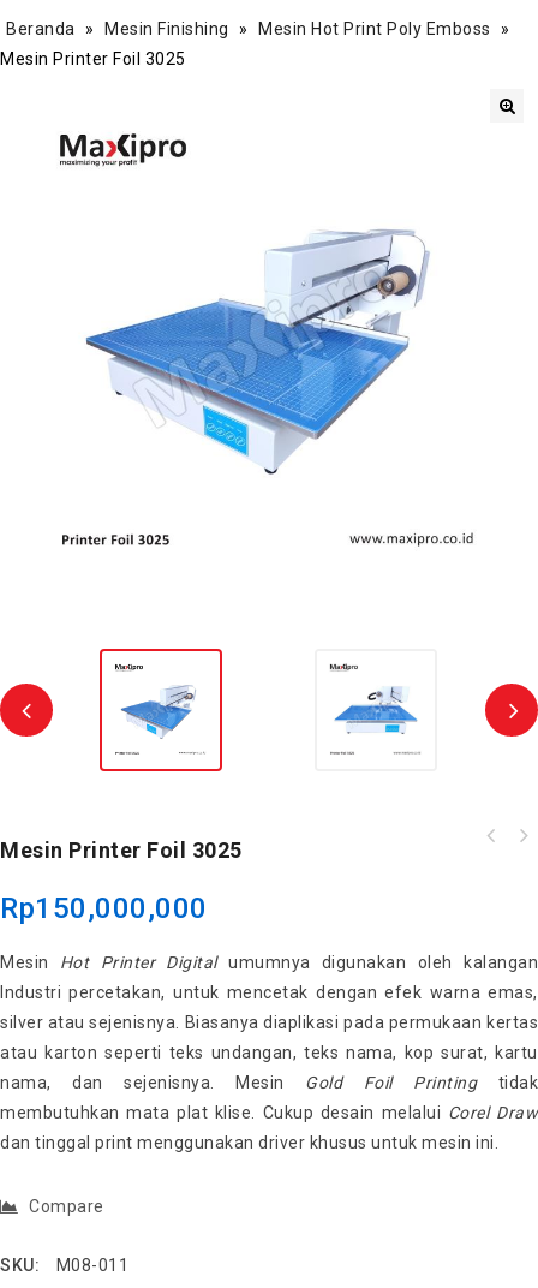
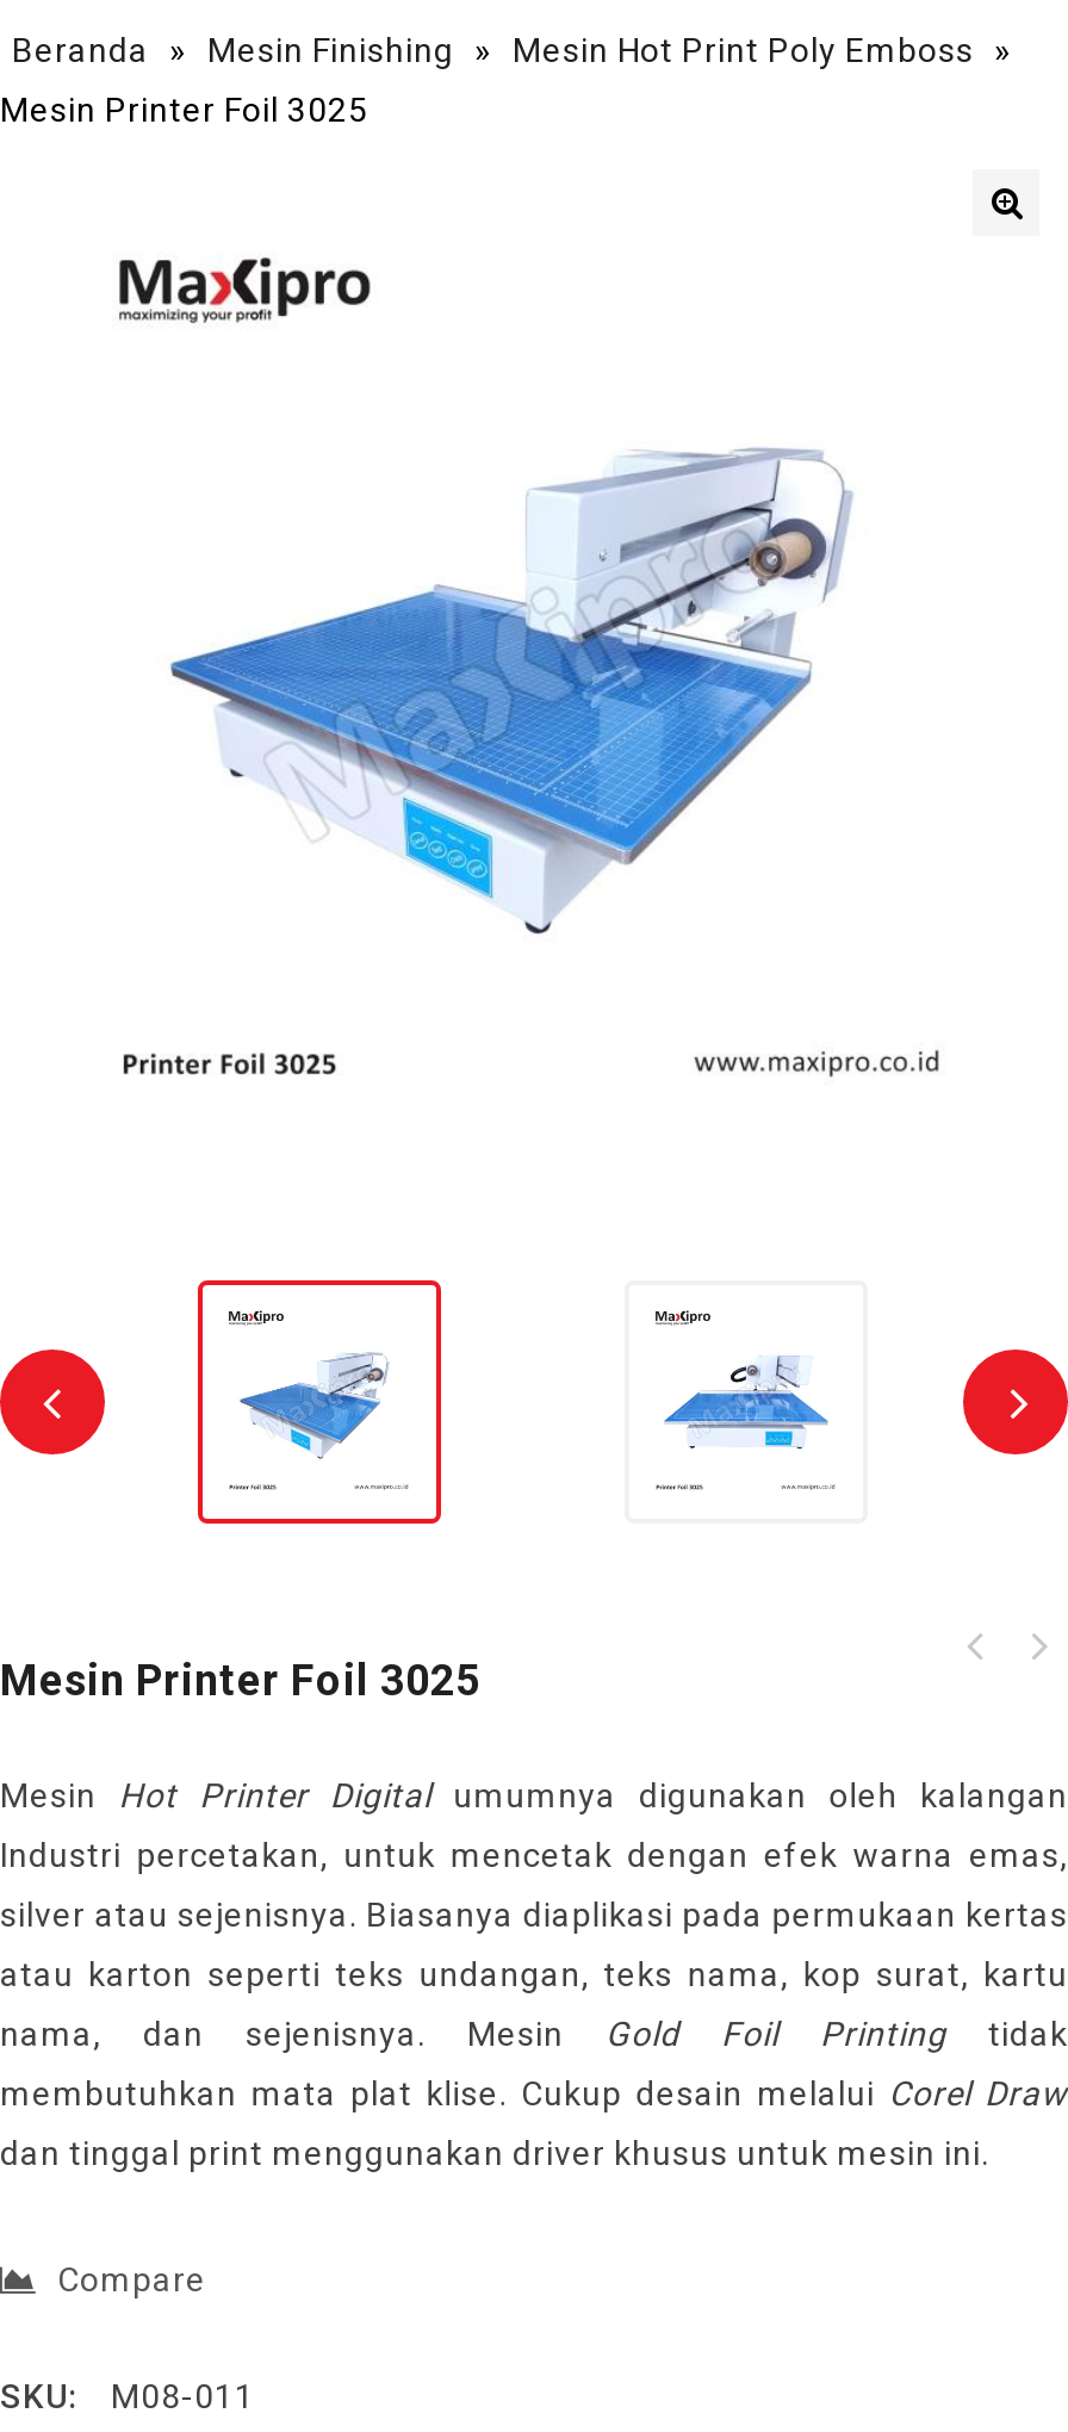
- Rp150,000,000
